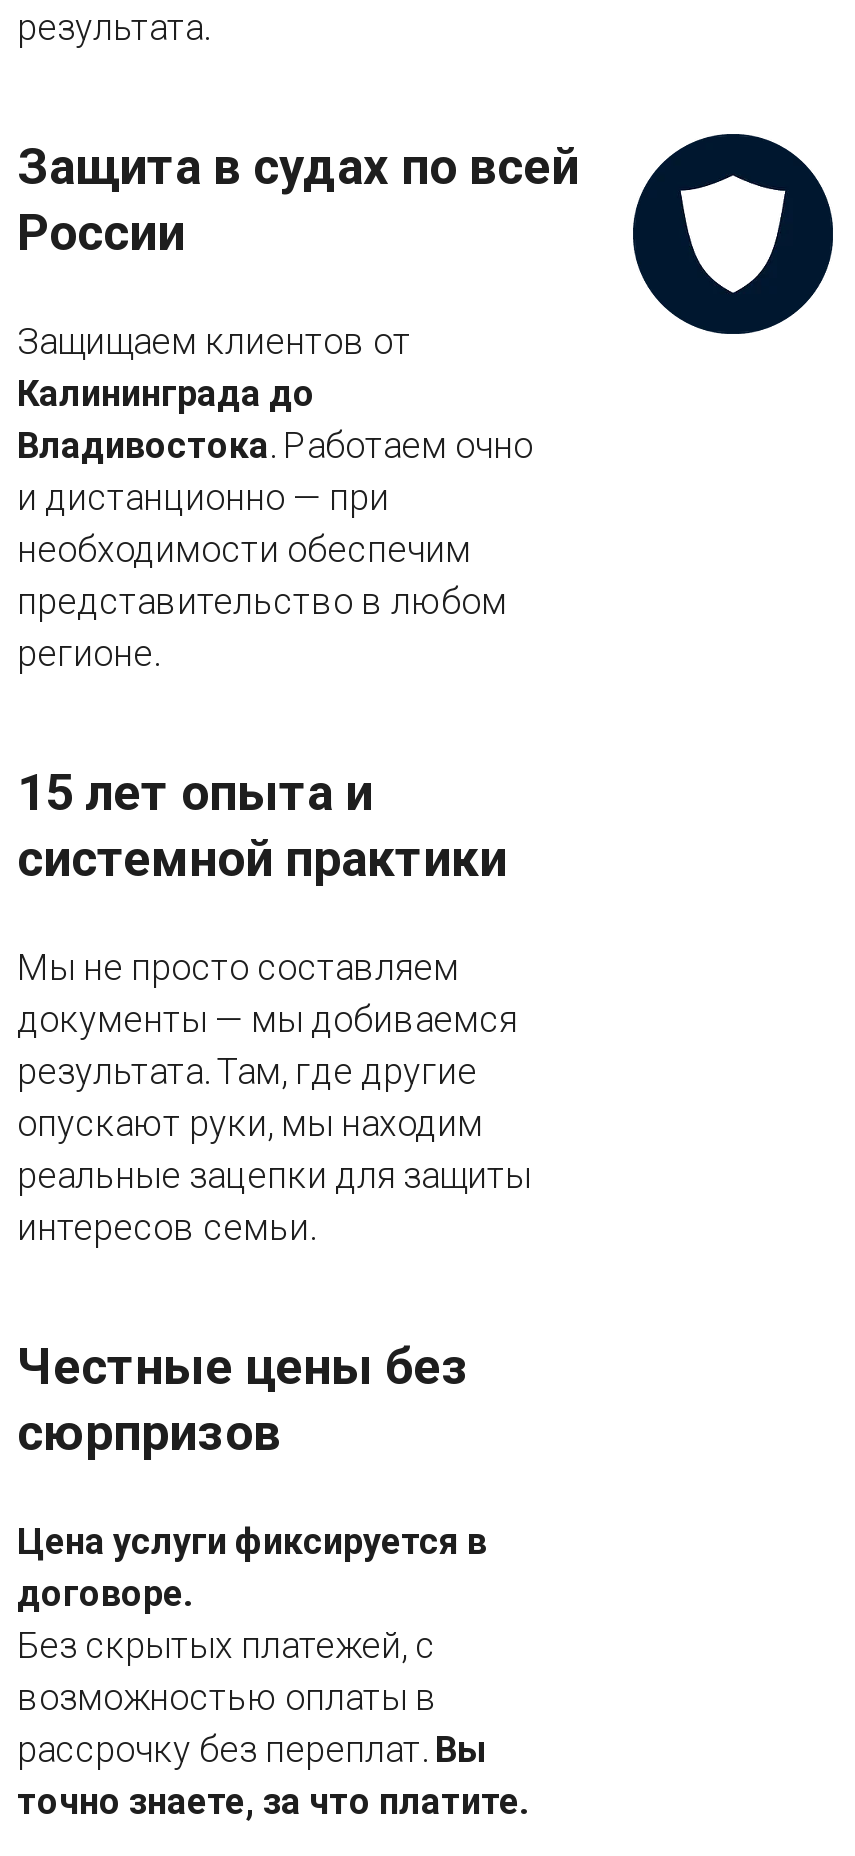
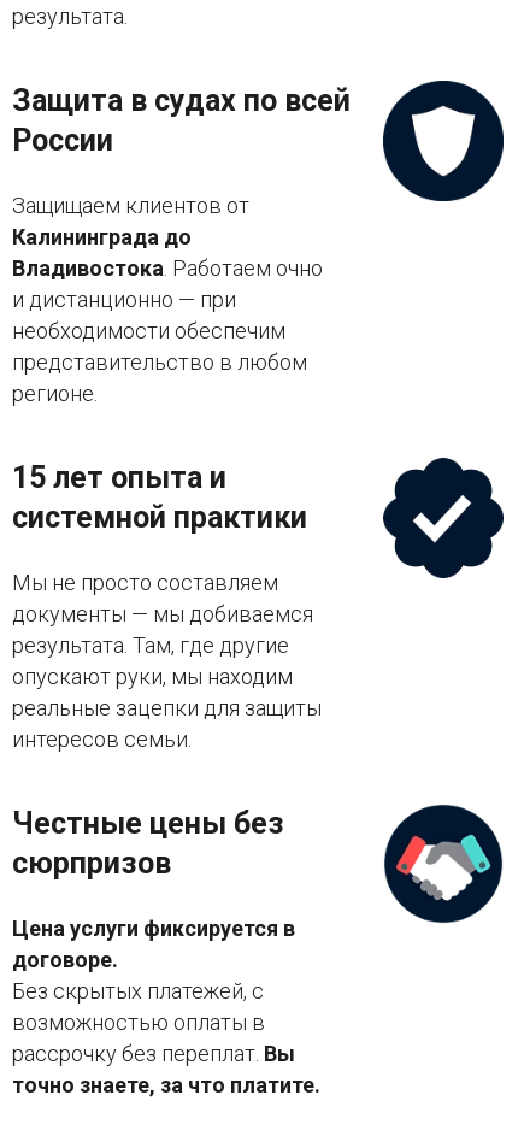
+ [image]

+ [image]
